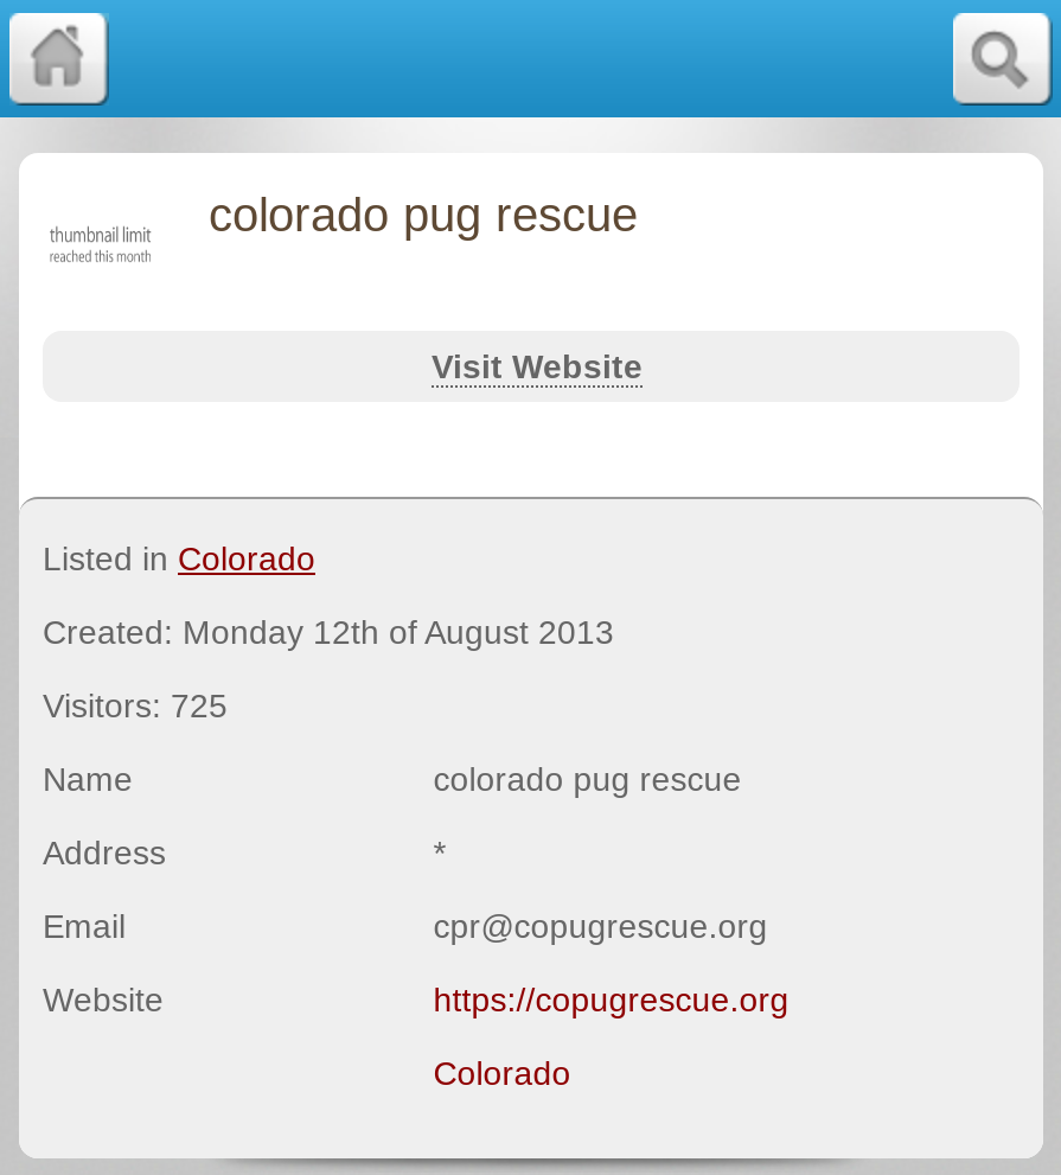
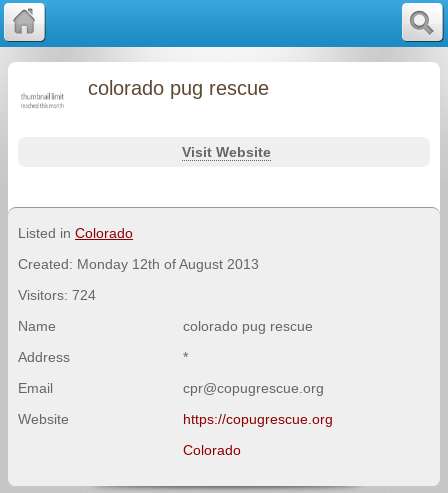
- Visitors: 725
+ Visitors: 724
